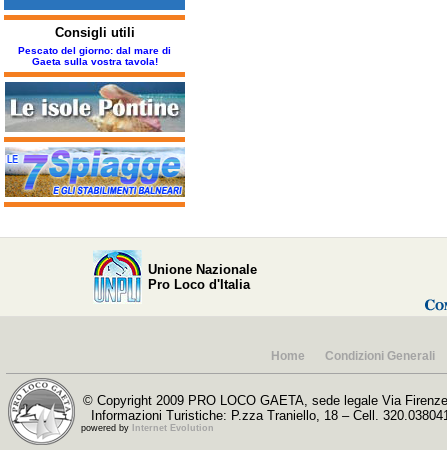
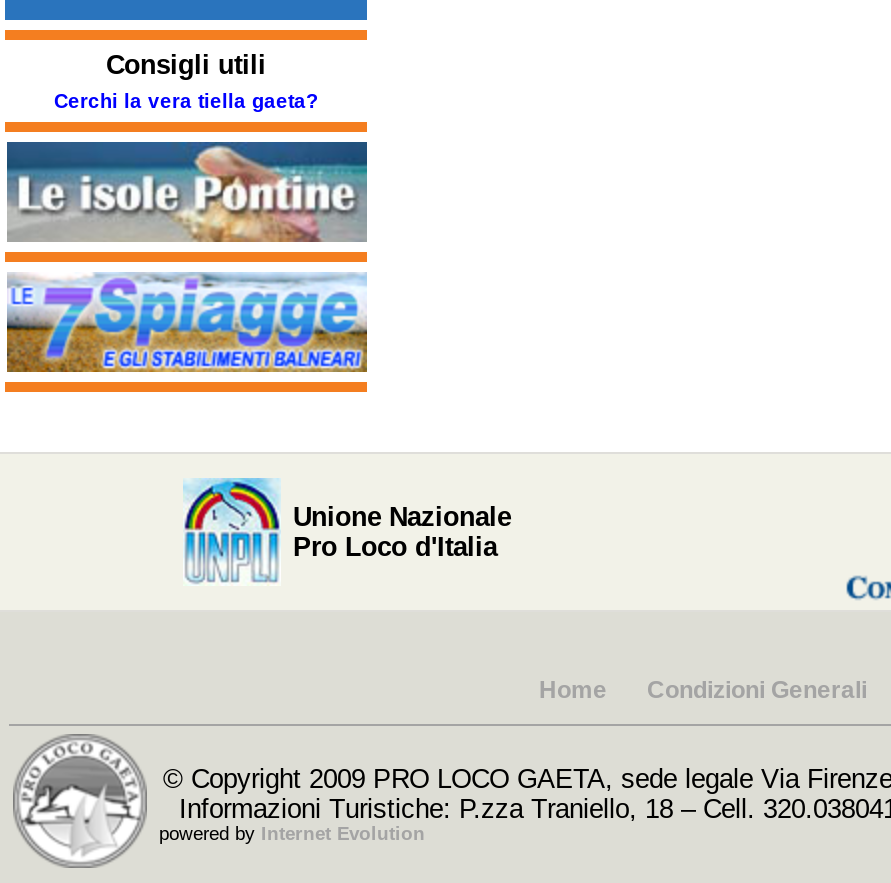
- Pescato del giorno: dal mare di
- Gaeta sulla vostra tavola!
+ Cerchi la vera tiella gaeta?
